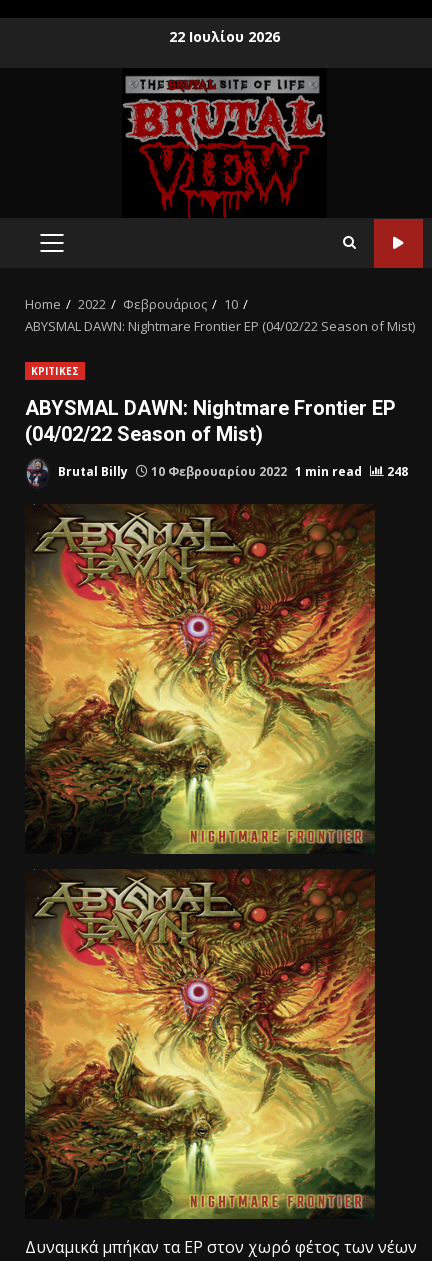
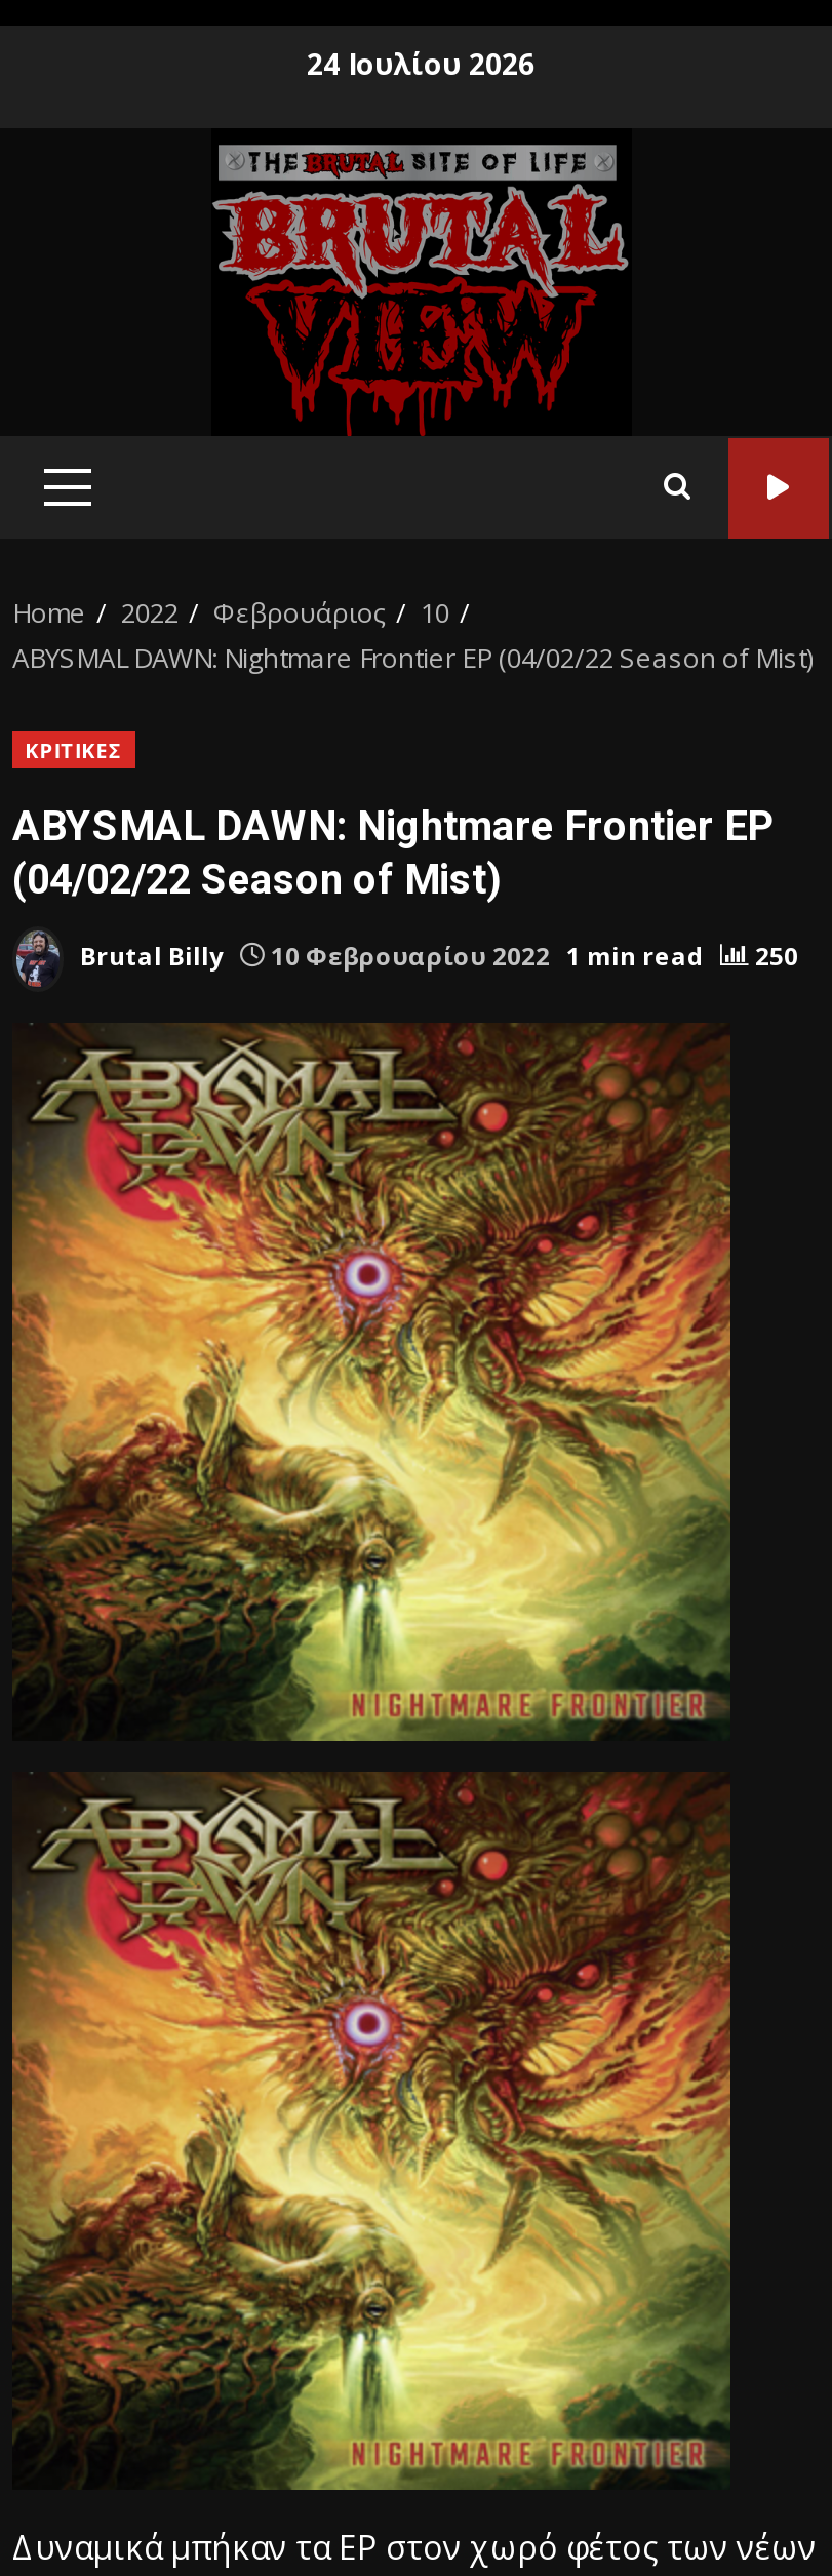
- 22 Ιουλίου 2026
+ 24 Ιουλίου 2026

- Brutal Billy 10 Φεβρουαρίου 2022 1 min read 248
+ Brutal Billy 10 Φεβρουαρίου 2022 1 min read 250
